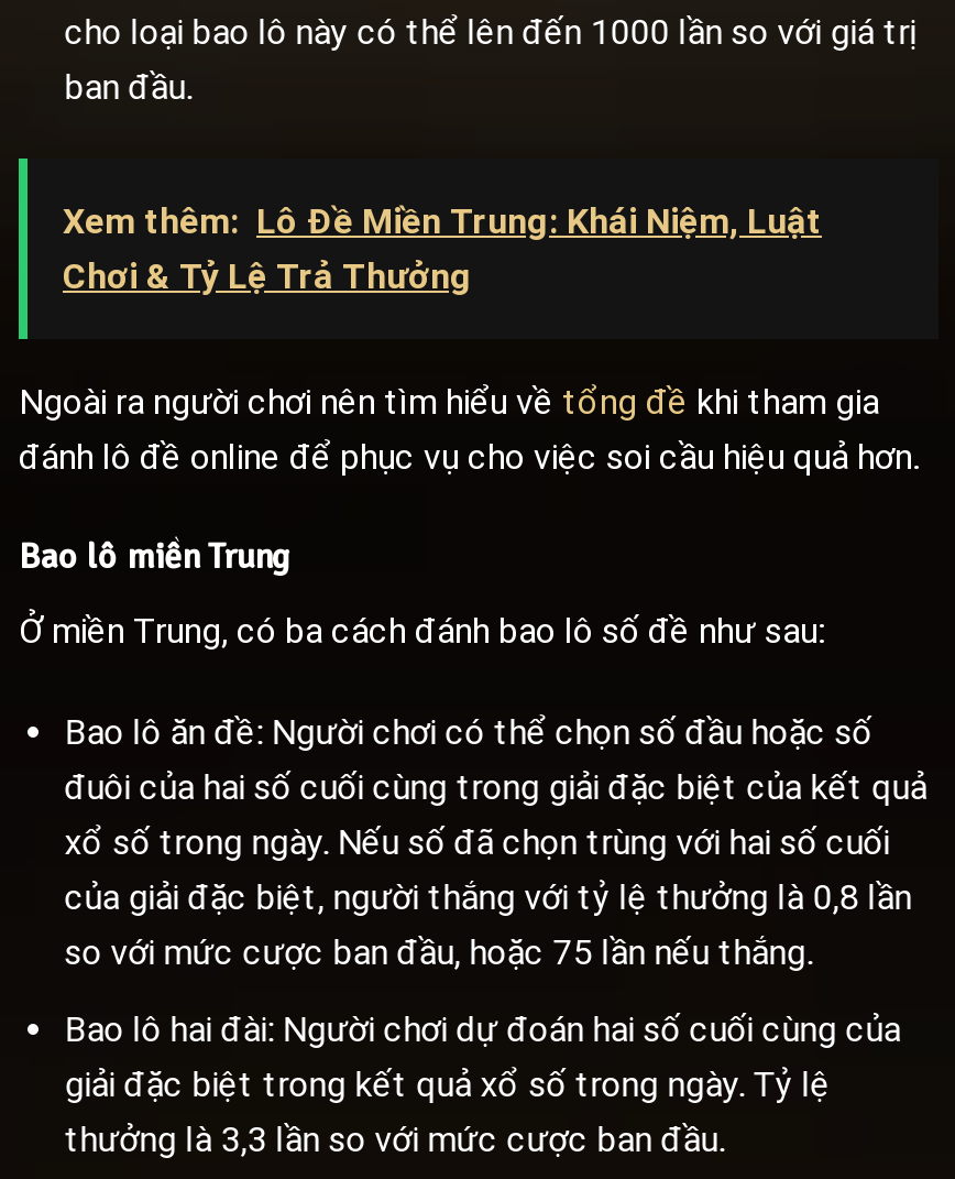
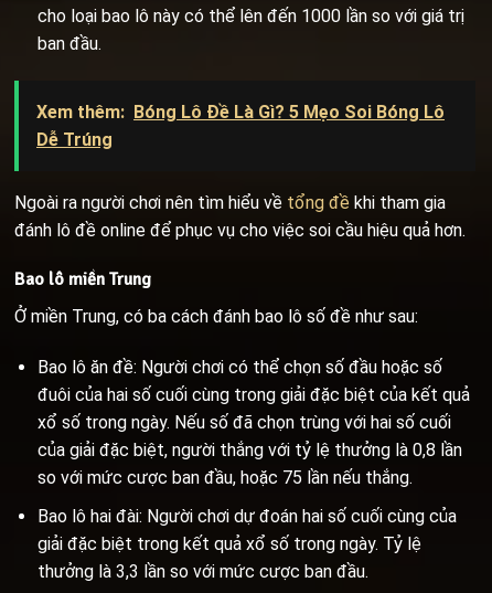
- Xem thêm: Lô Đề Miền Trung: Khái Niệm, Luật
- Chơi & Tỷ Lệ Trả Thưởng
+ Xem thêm: Bóng Lô Đề Là Gì? 5 Mẹo Soi Bóng Lô
+ Dễ Trúng
